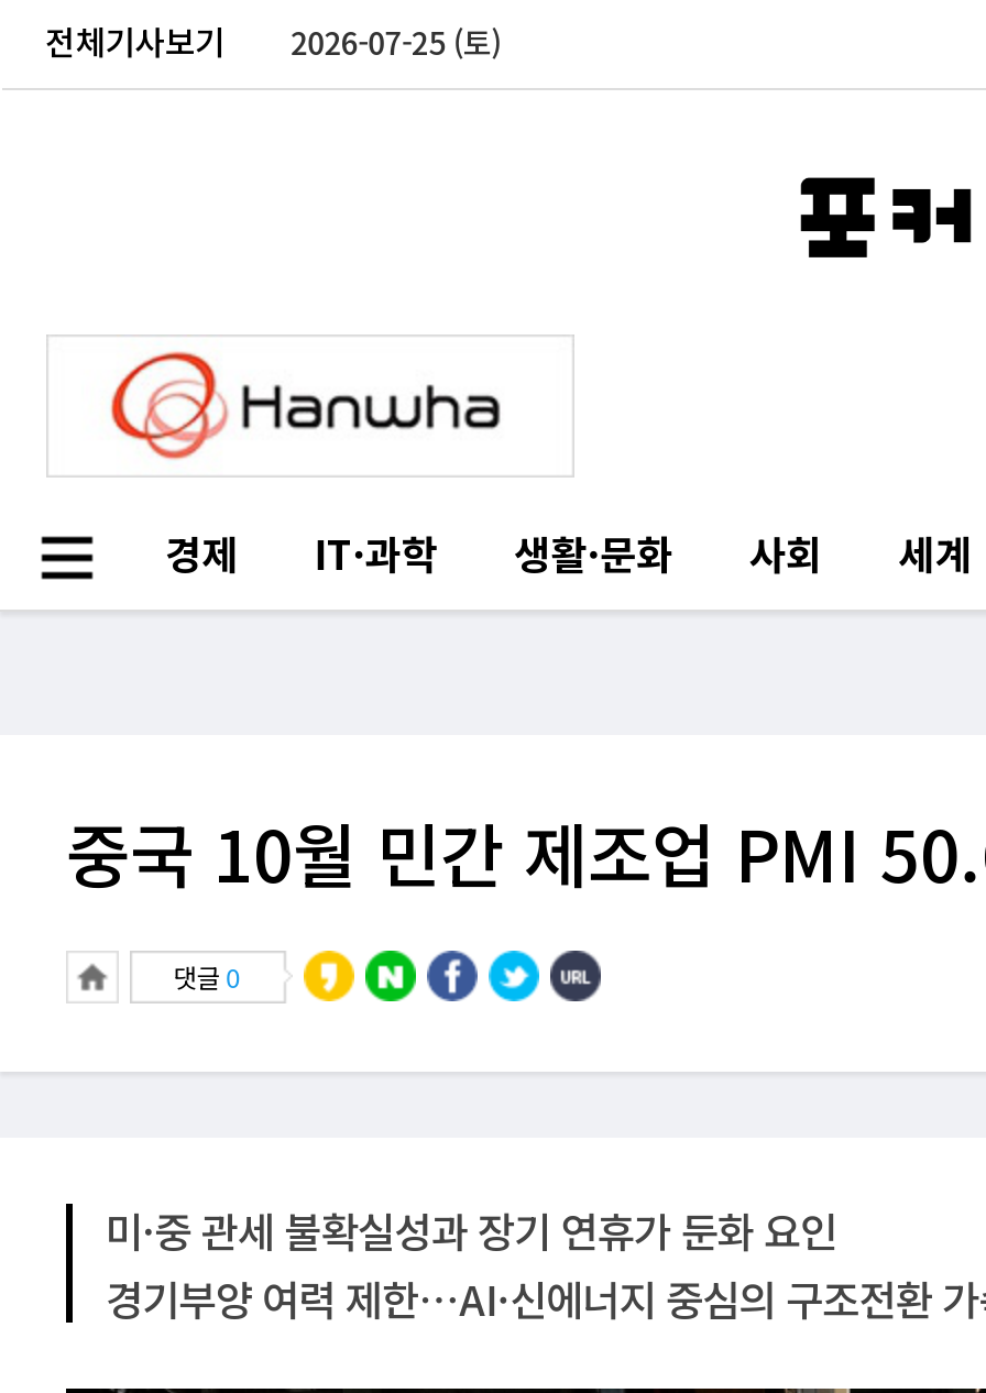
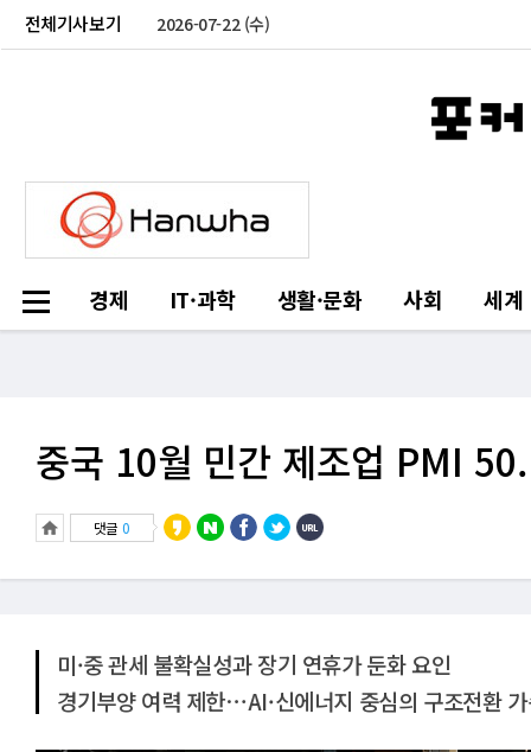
- 전체기사보기 2026-07-25 (토)
+ 전체기사보기 2026-07-22 (수)
